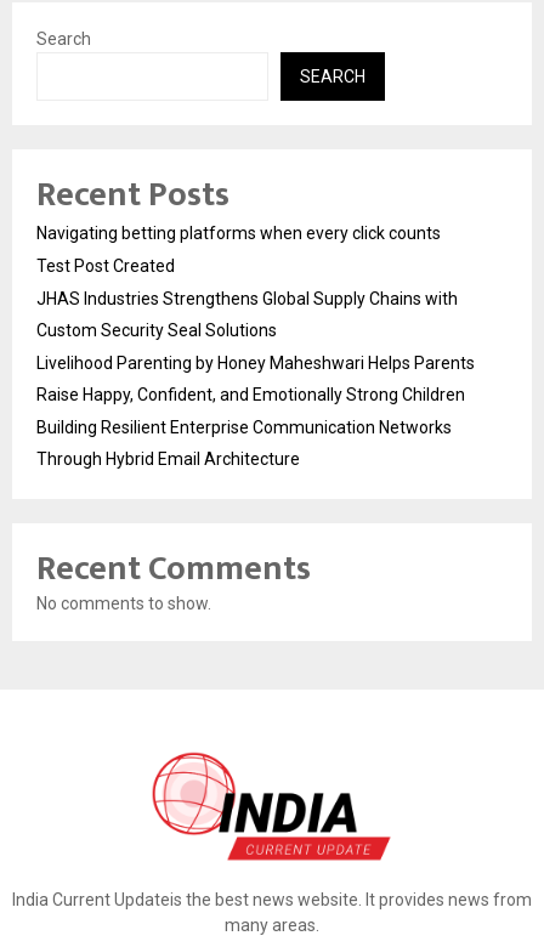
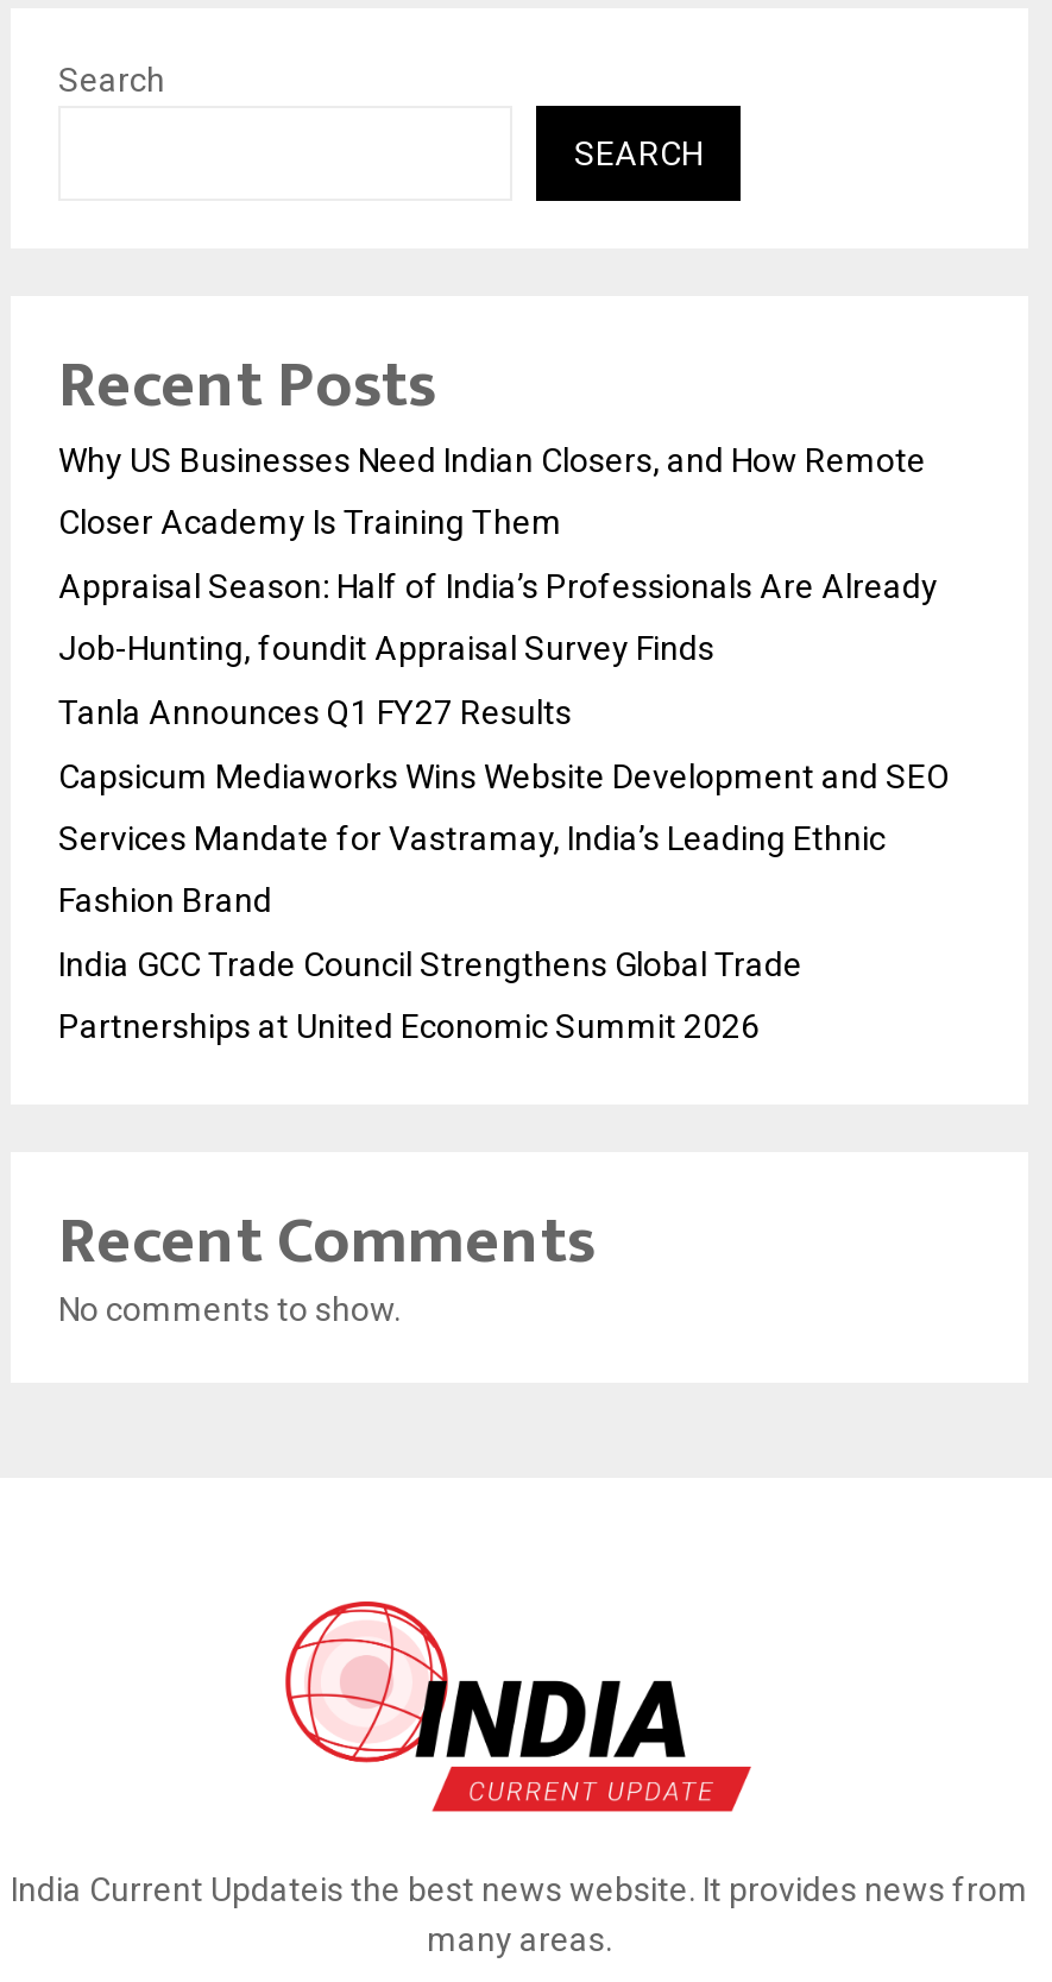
- Navigating betting platforms when every click counts
- Test Post Created
- JHAS Industries Strengthens Global Supply Chains with
- Custom Security Seal Solutions
- Livelihood Parenting by Honey Maheshwari Helps Parents
- Raise Happy, Confident, and Emotionally Strong Children
- Building Resilient Enterprise Communication Networks
- Through Hybrid Email Architecture
+ Why US Businesses Need Indian Closers, and How Remote
+ Closer Academy Is Training Them
+ Appraisal Season: Half of India’s Professionals Are Already
+ Job-Hunting, foundit Appraisal Survey Finds
+ Tanla Announces Q1 FY27 Results
+ Capsicum Mediaworks Wins Website Development and SEO
+ Services Mandate for Vastramay, India’s Leading Ethnic
+ Fashion Brand
+ India GCC Trade Council Strengthens Global Trade
+ Partnerships at United Economic Summit 2026
